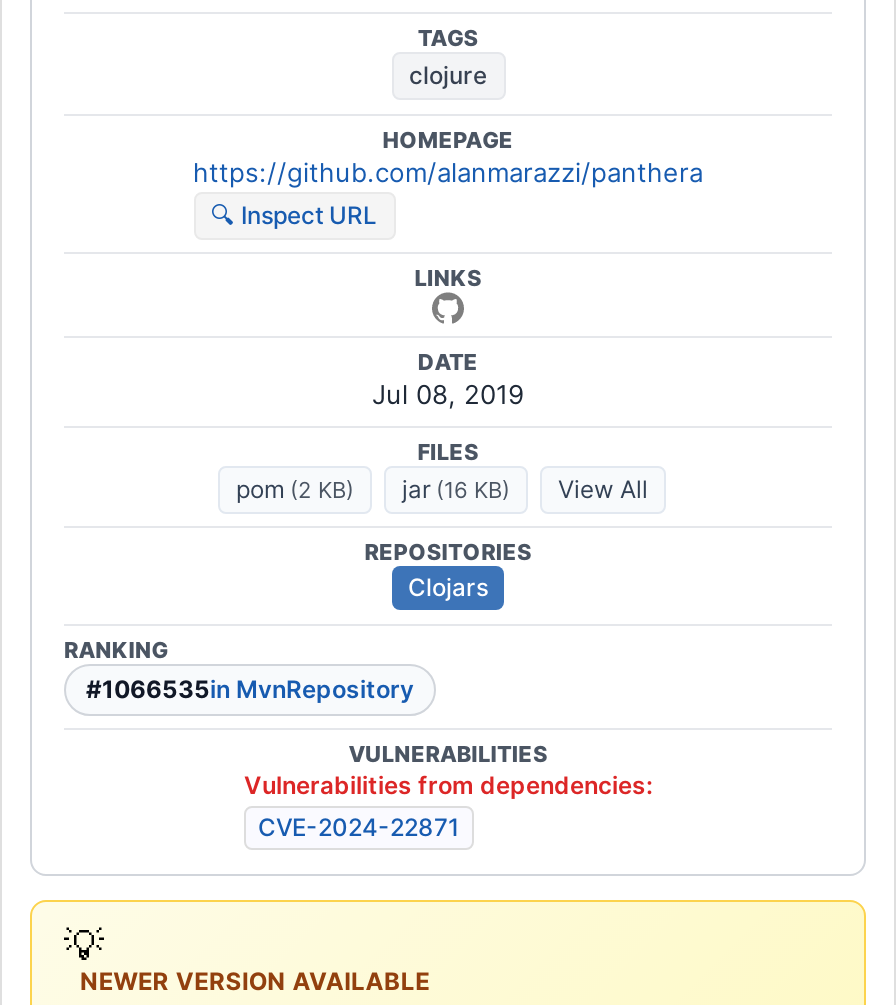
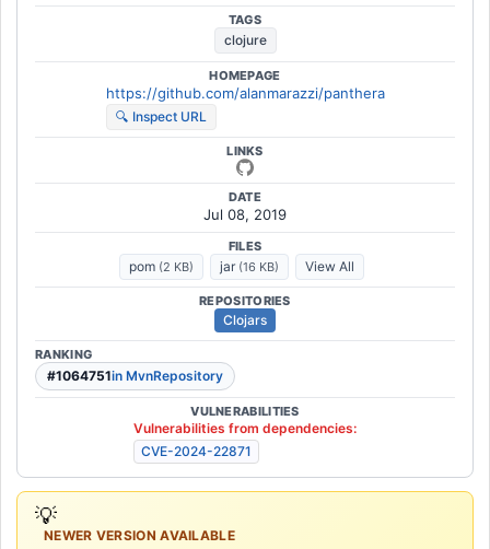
- #1066535in MvnRepository
+ #1064751in MvnRepository
